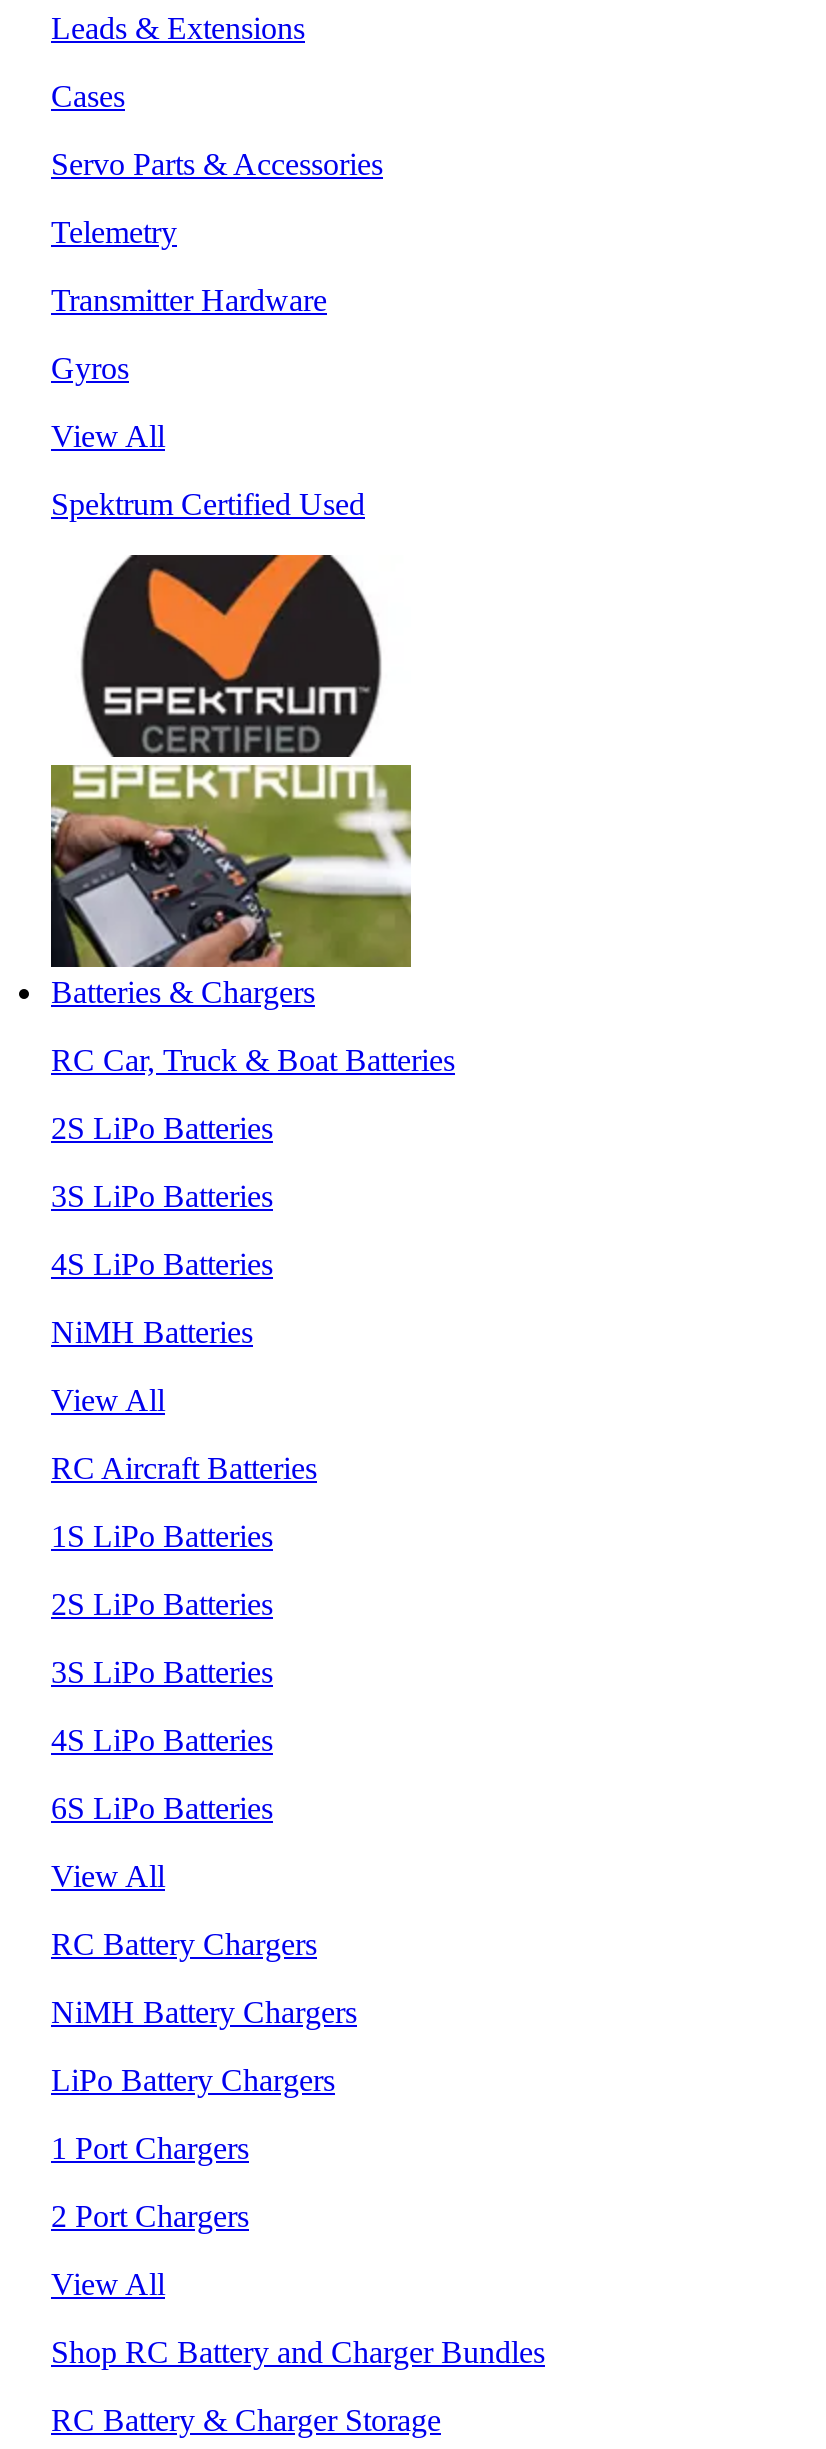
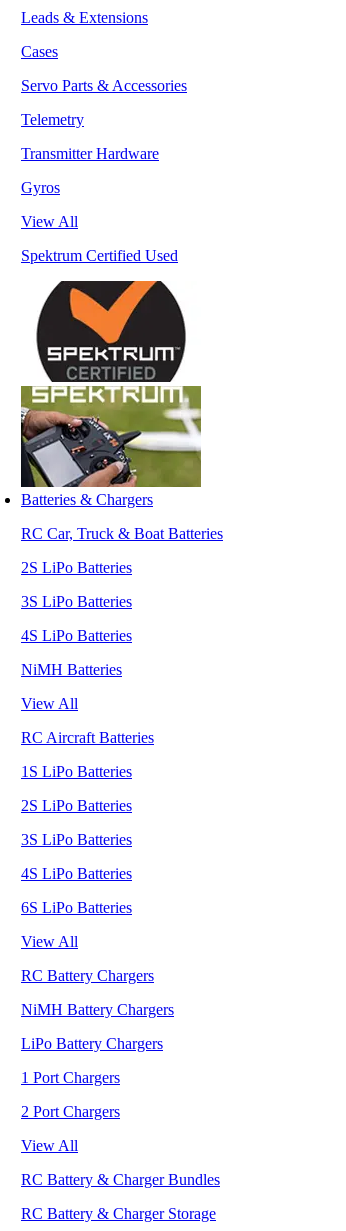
- Shop RC Battery and Charger Bundles
+ RC Battery & Charger Bundles
